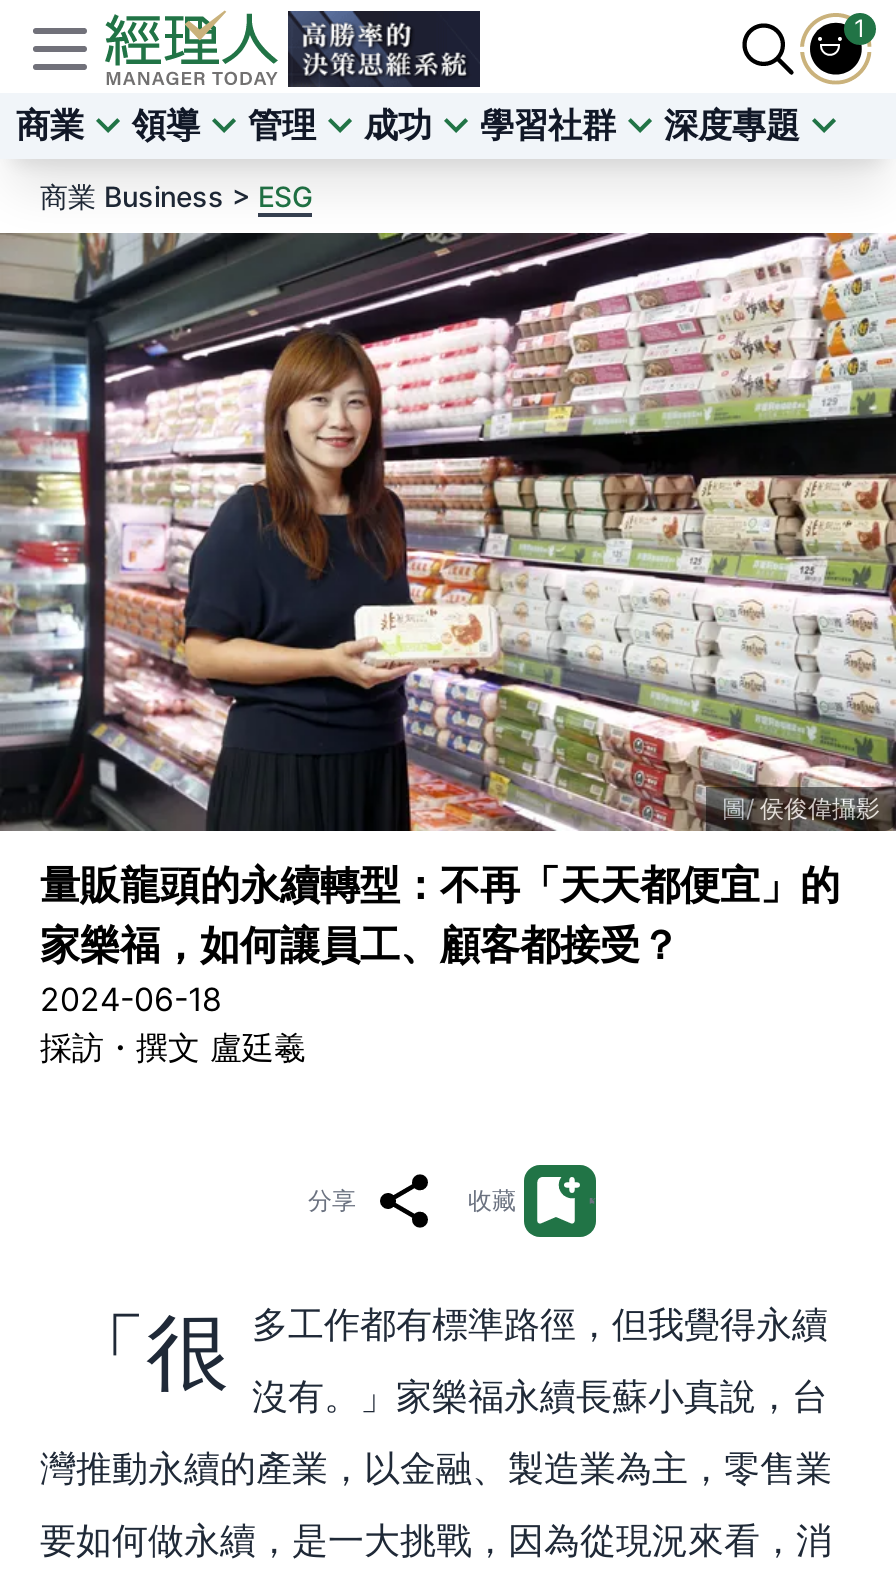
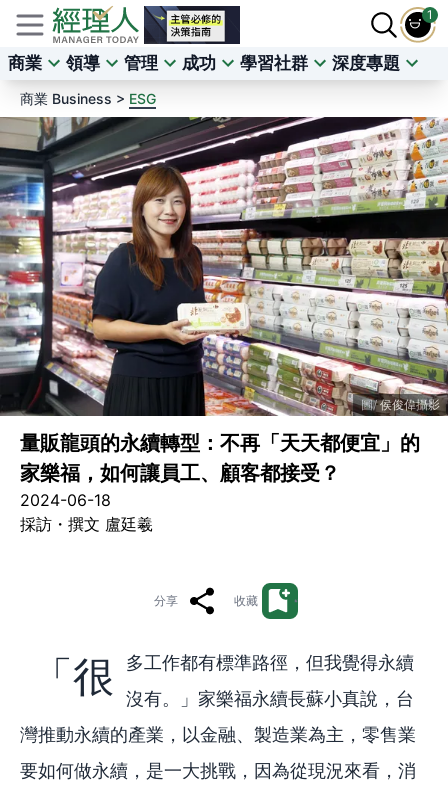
- [image]
+ [image]
